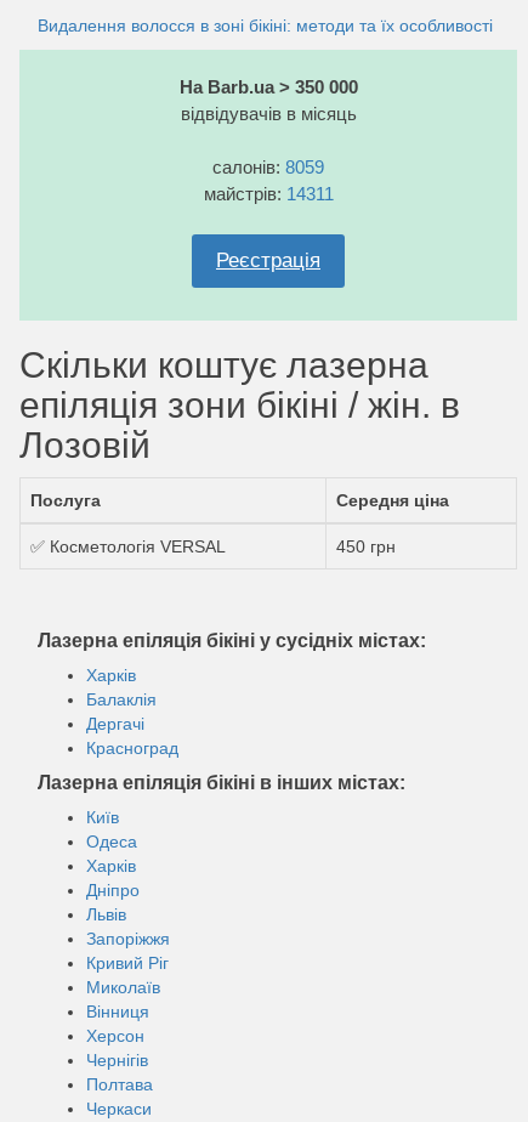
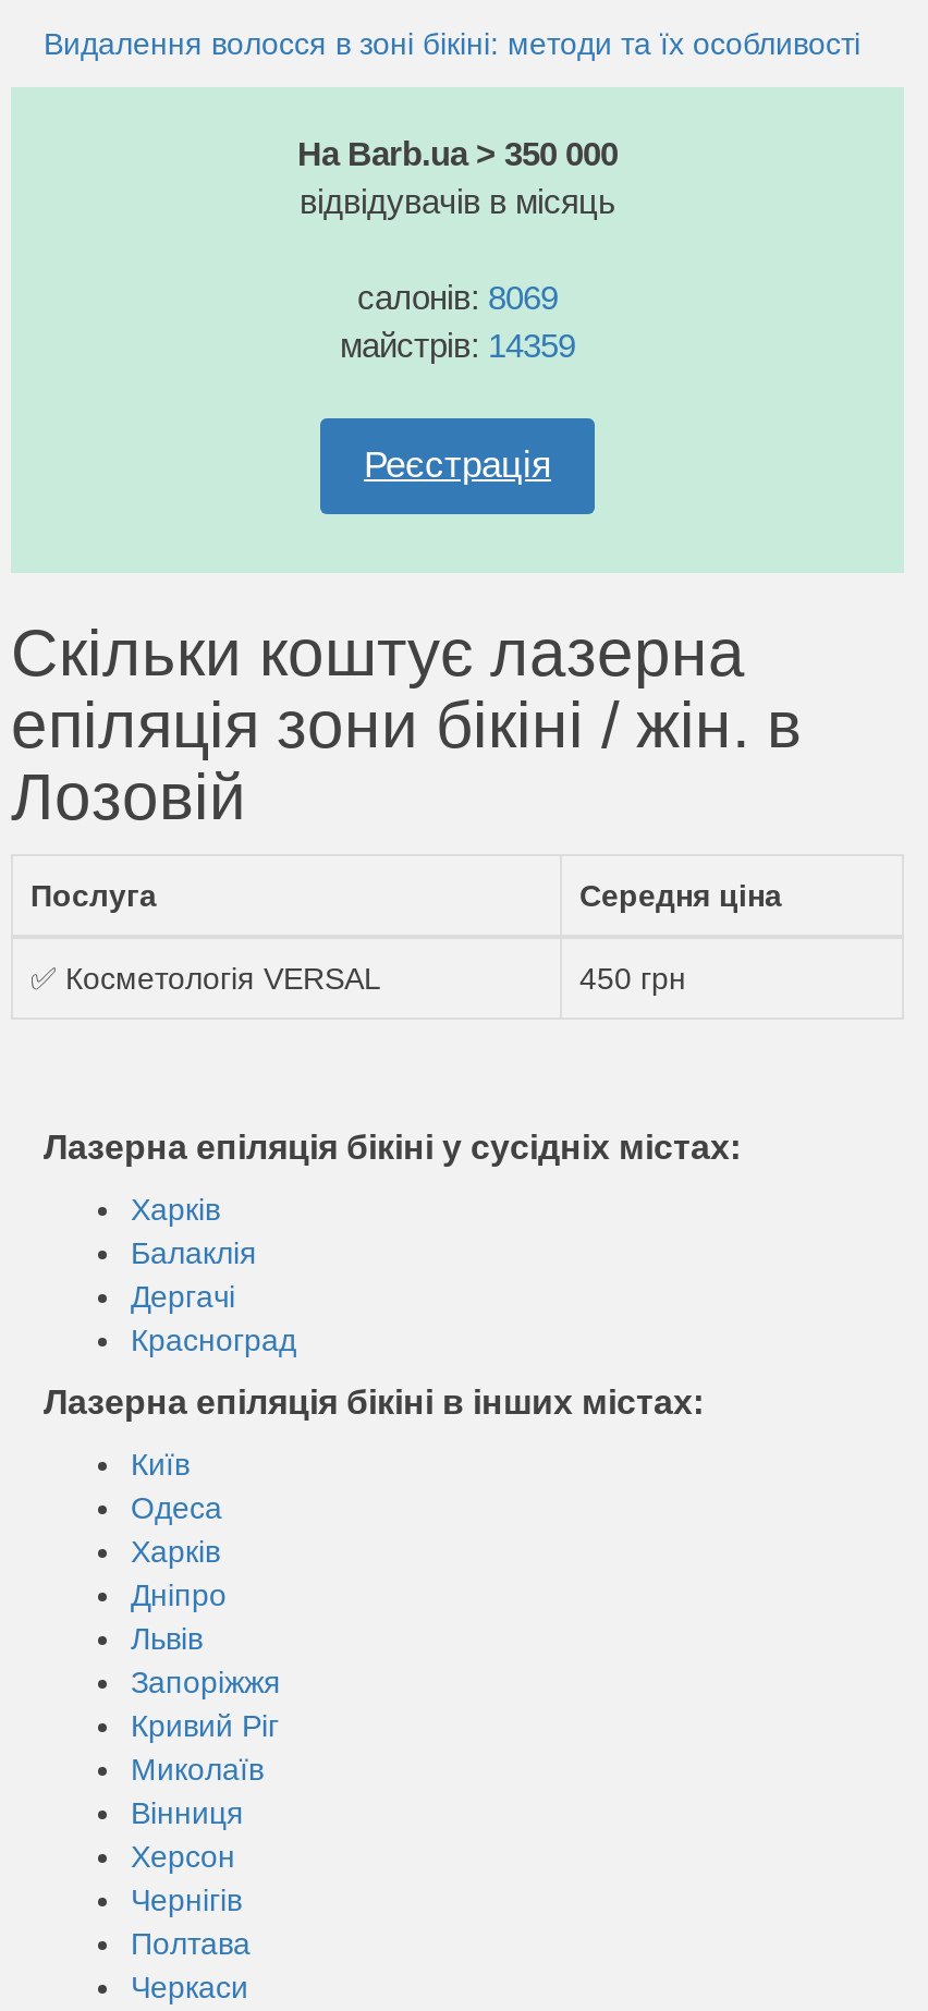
- салонів: 8059
+ салонів: 8069

- майстрів: 14311
+ майстрів: 14359
